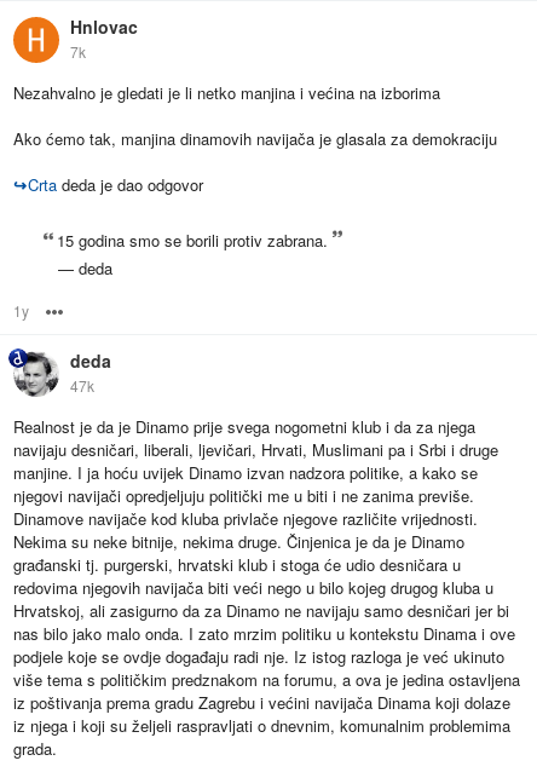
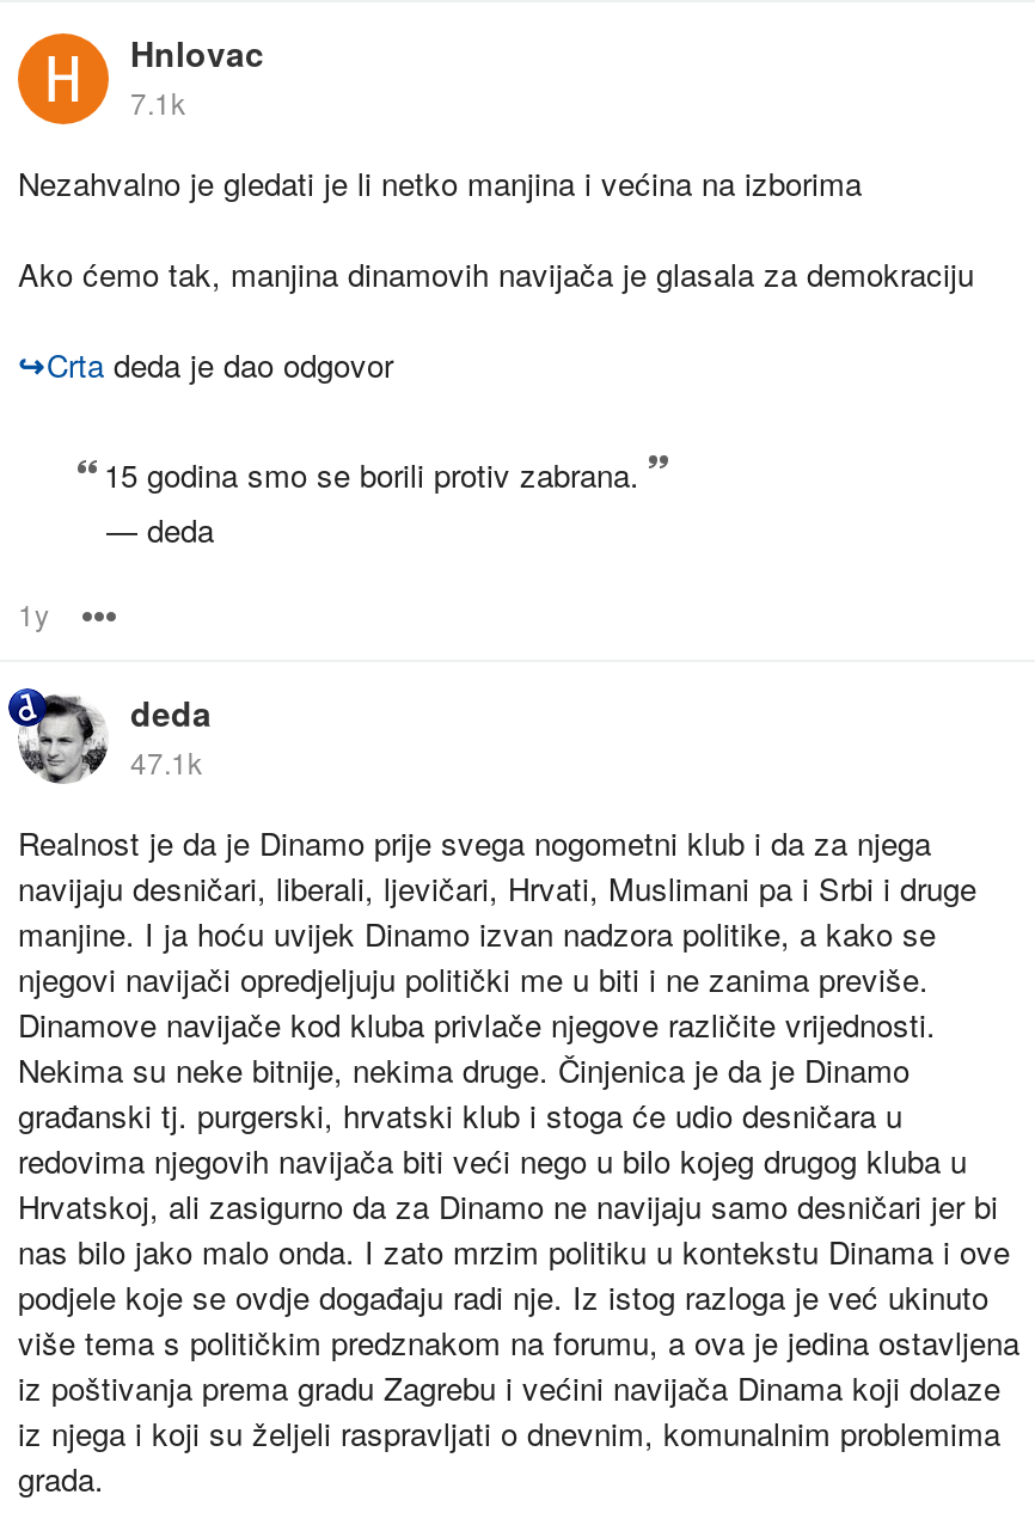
- 7k
+ 7.1k

- 47k
+ 47.1k
